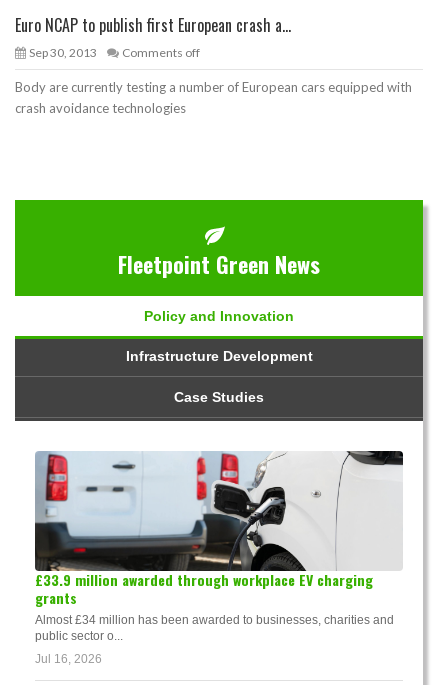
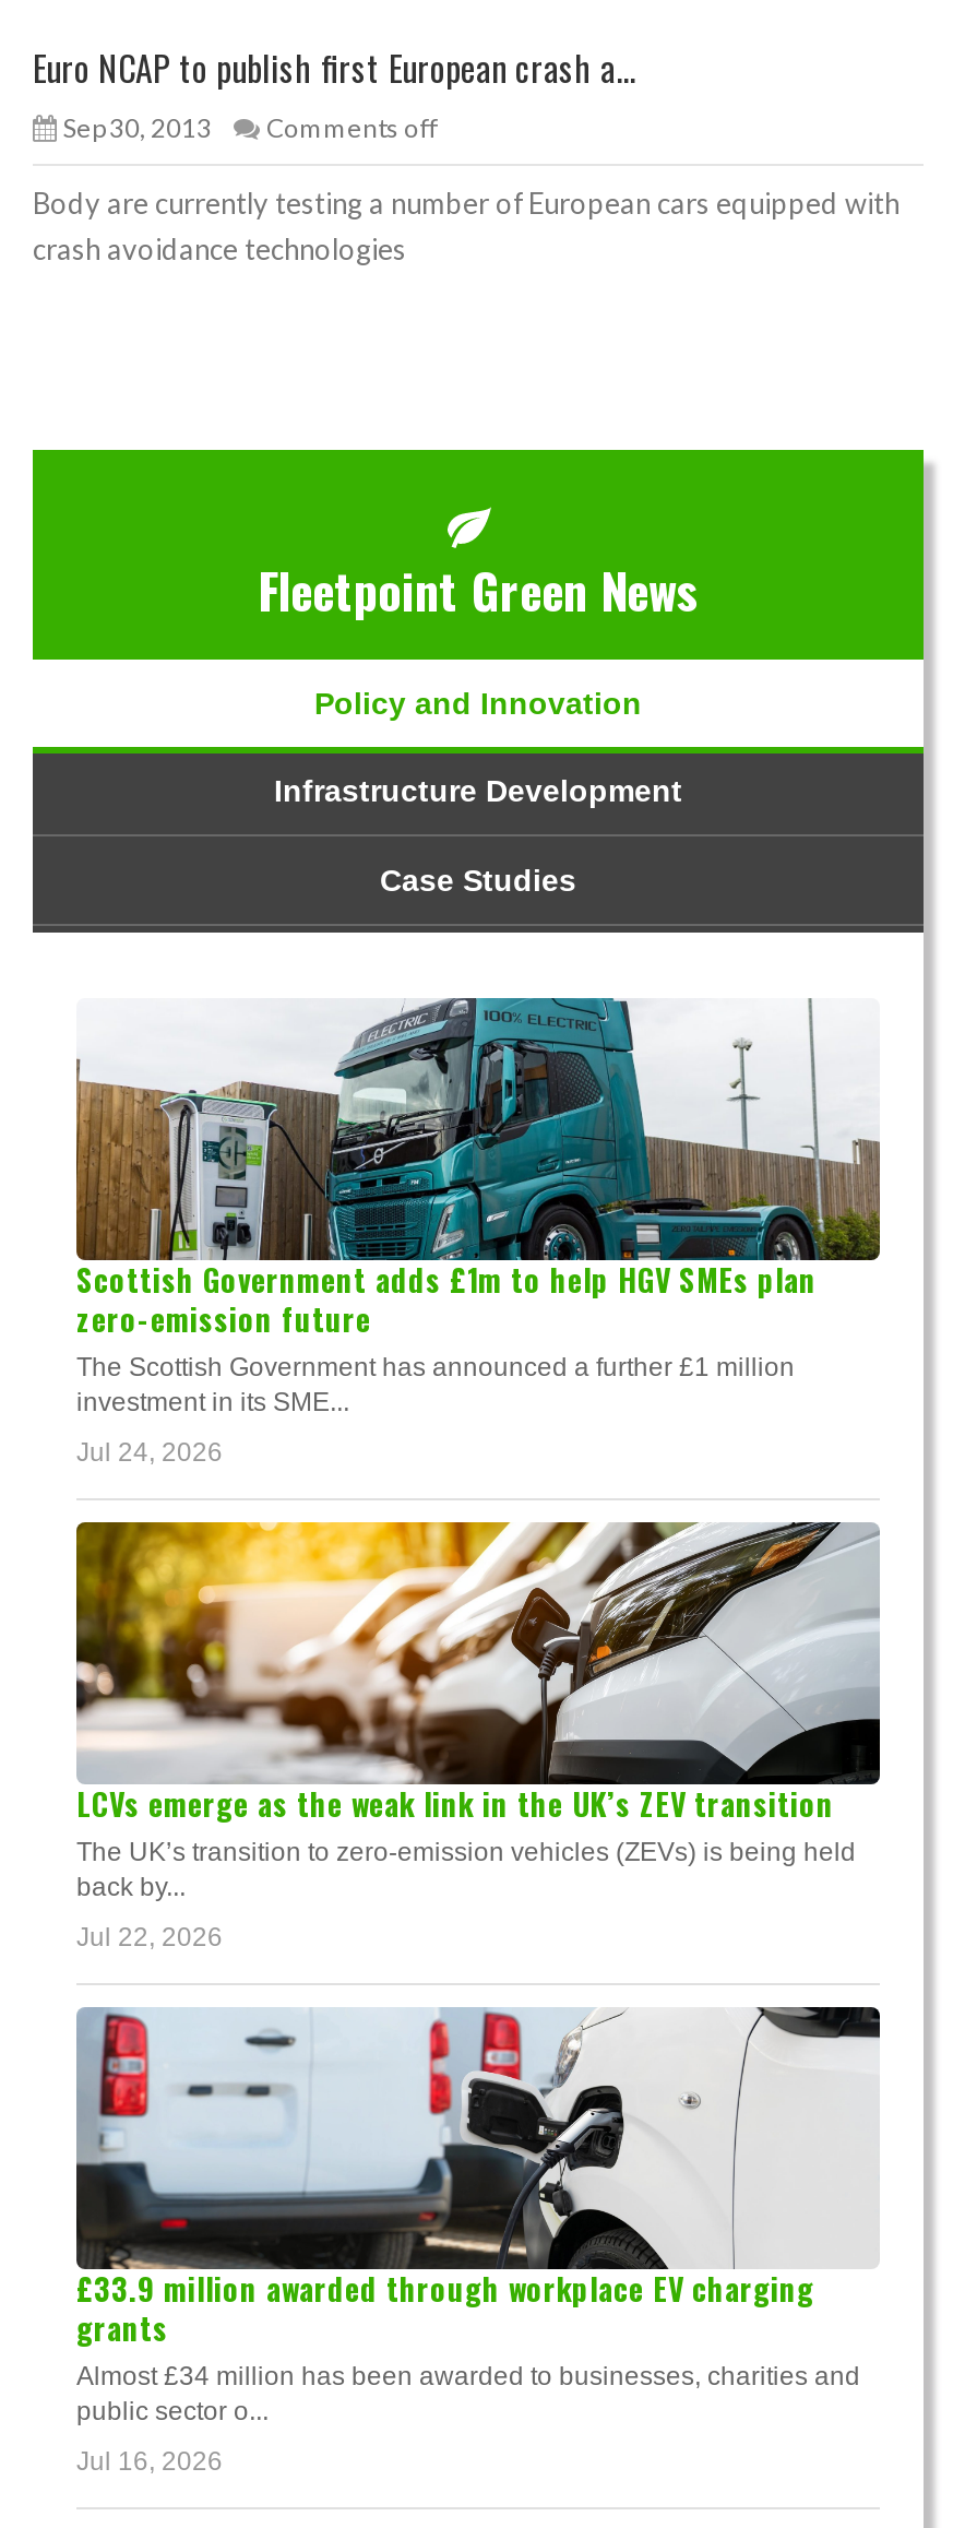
+ [image]
+ Scottish Government adds £1m to help HGV SMEs plan
+ zero-emission future
+ The Scottish Government has announced a further £1 million
+ investment in its SME...
+ Jul 24, 2026

+ [image]
+ LCVs emerge as the weak link in the UK’s ZEV transition
+ The UK’s transition to zero-emission vehicles (ZEVs) is being held
+ back by...
+ Jul 22, 2026
